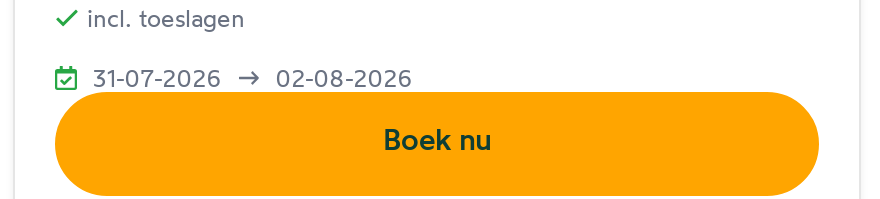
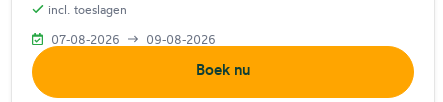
- 31-07-2026
+ 07-08-2026

- 02-08-2026
+ 09-08-2026
